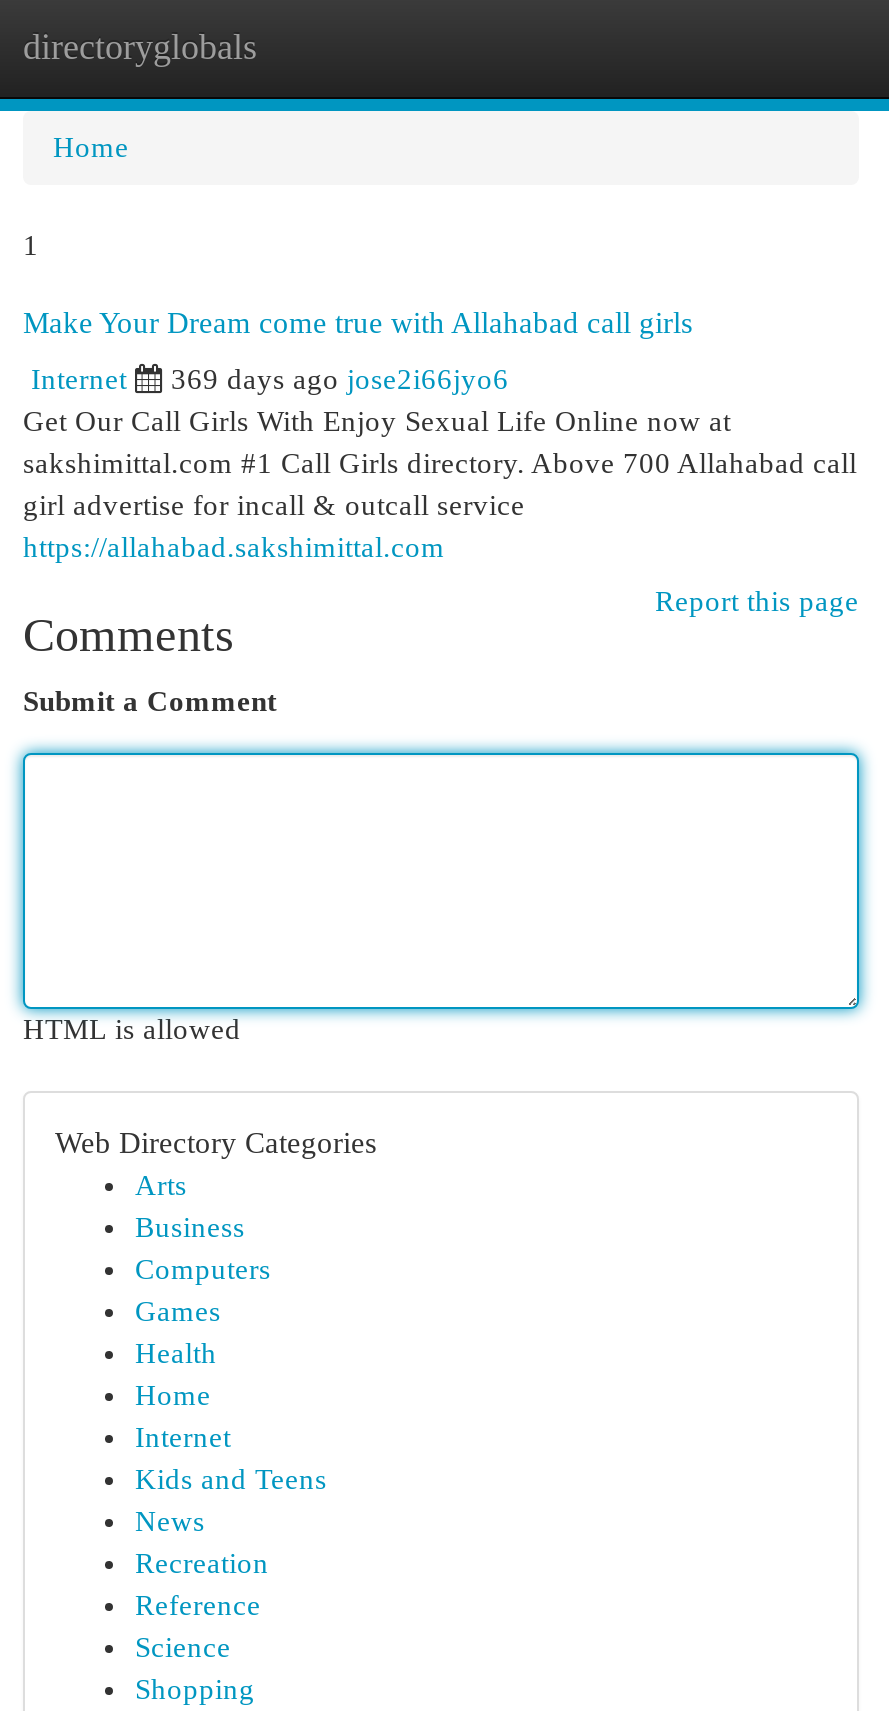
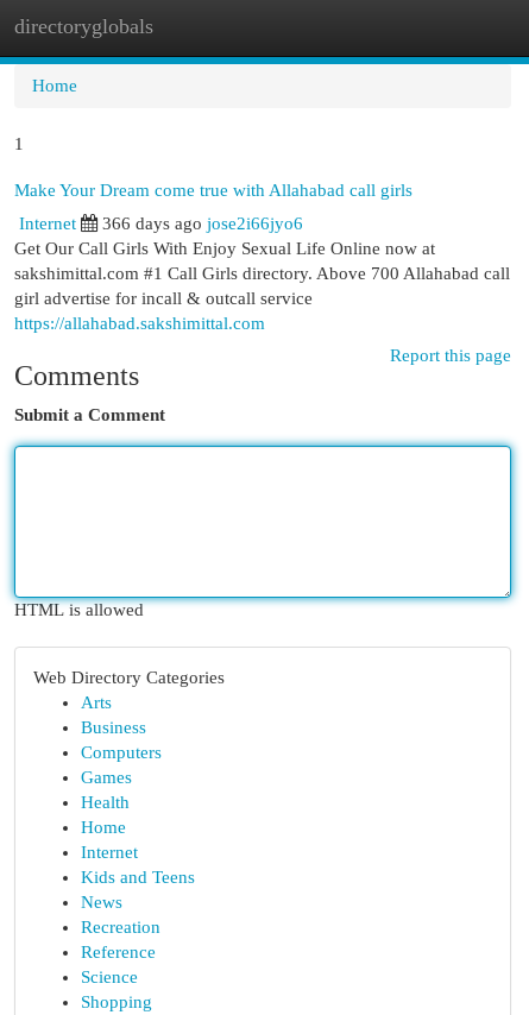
- 369 days ago jose2i66jyo6
+ 366 days ago jose2i66jyo6
